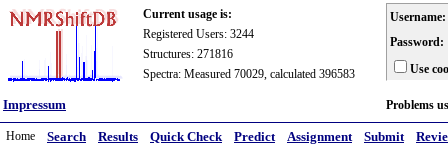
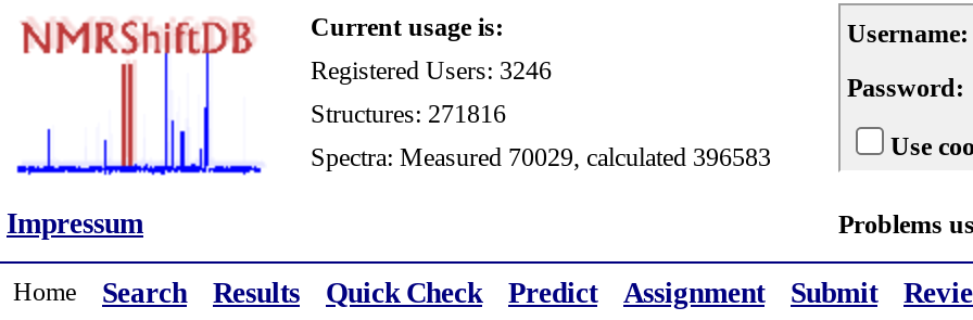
- Registered Users: 3244
+ Registered Users: 3246
